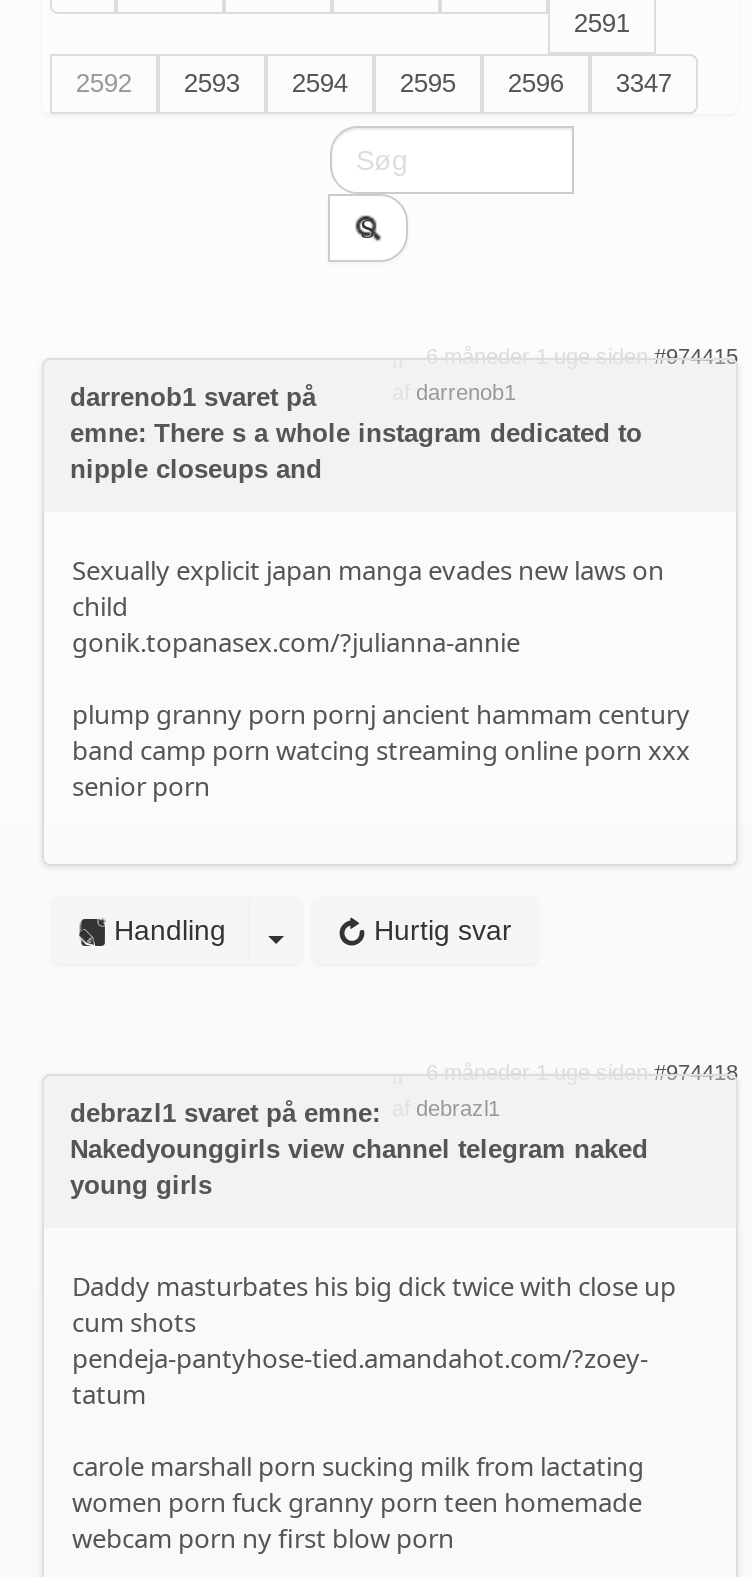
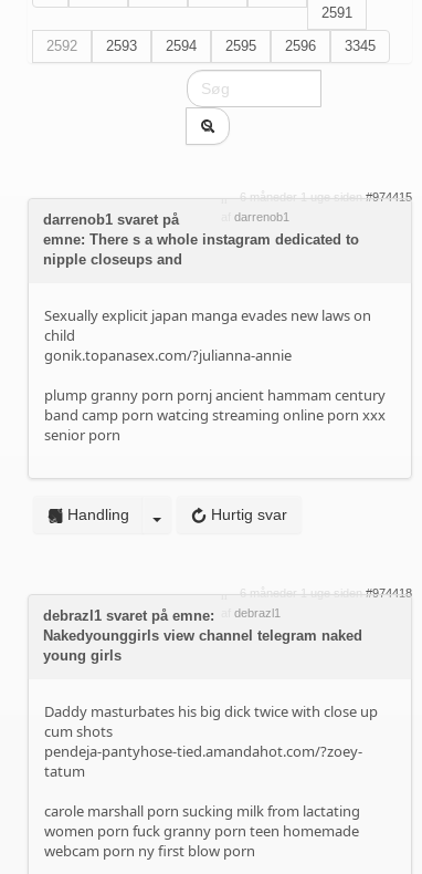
- 2592 2593 2594 2595 2596 3347
+ 2592 2593 2594 2595 2596 3345
